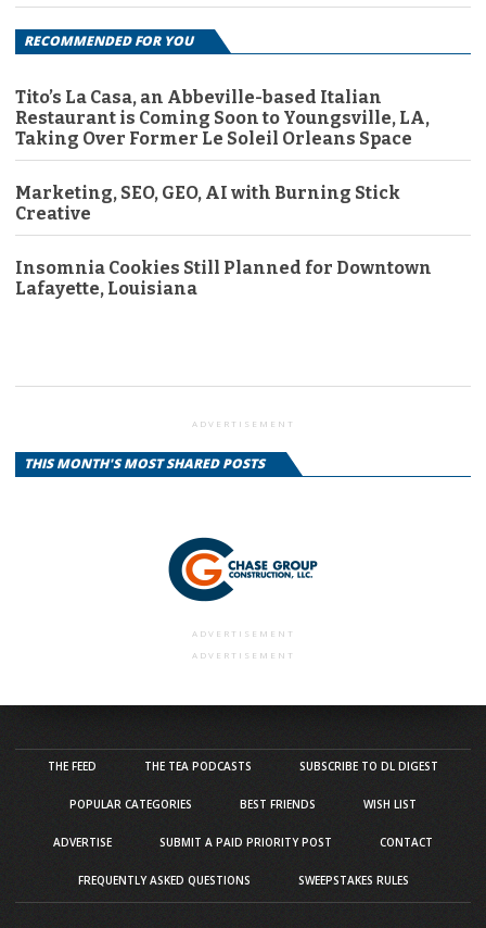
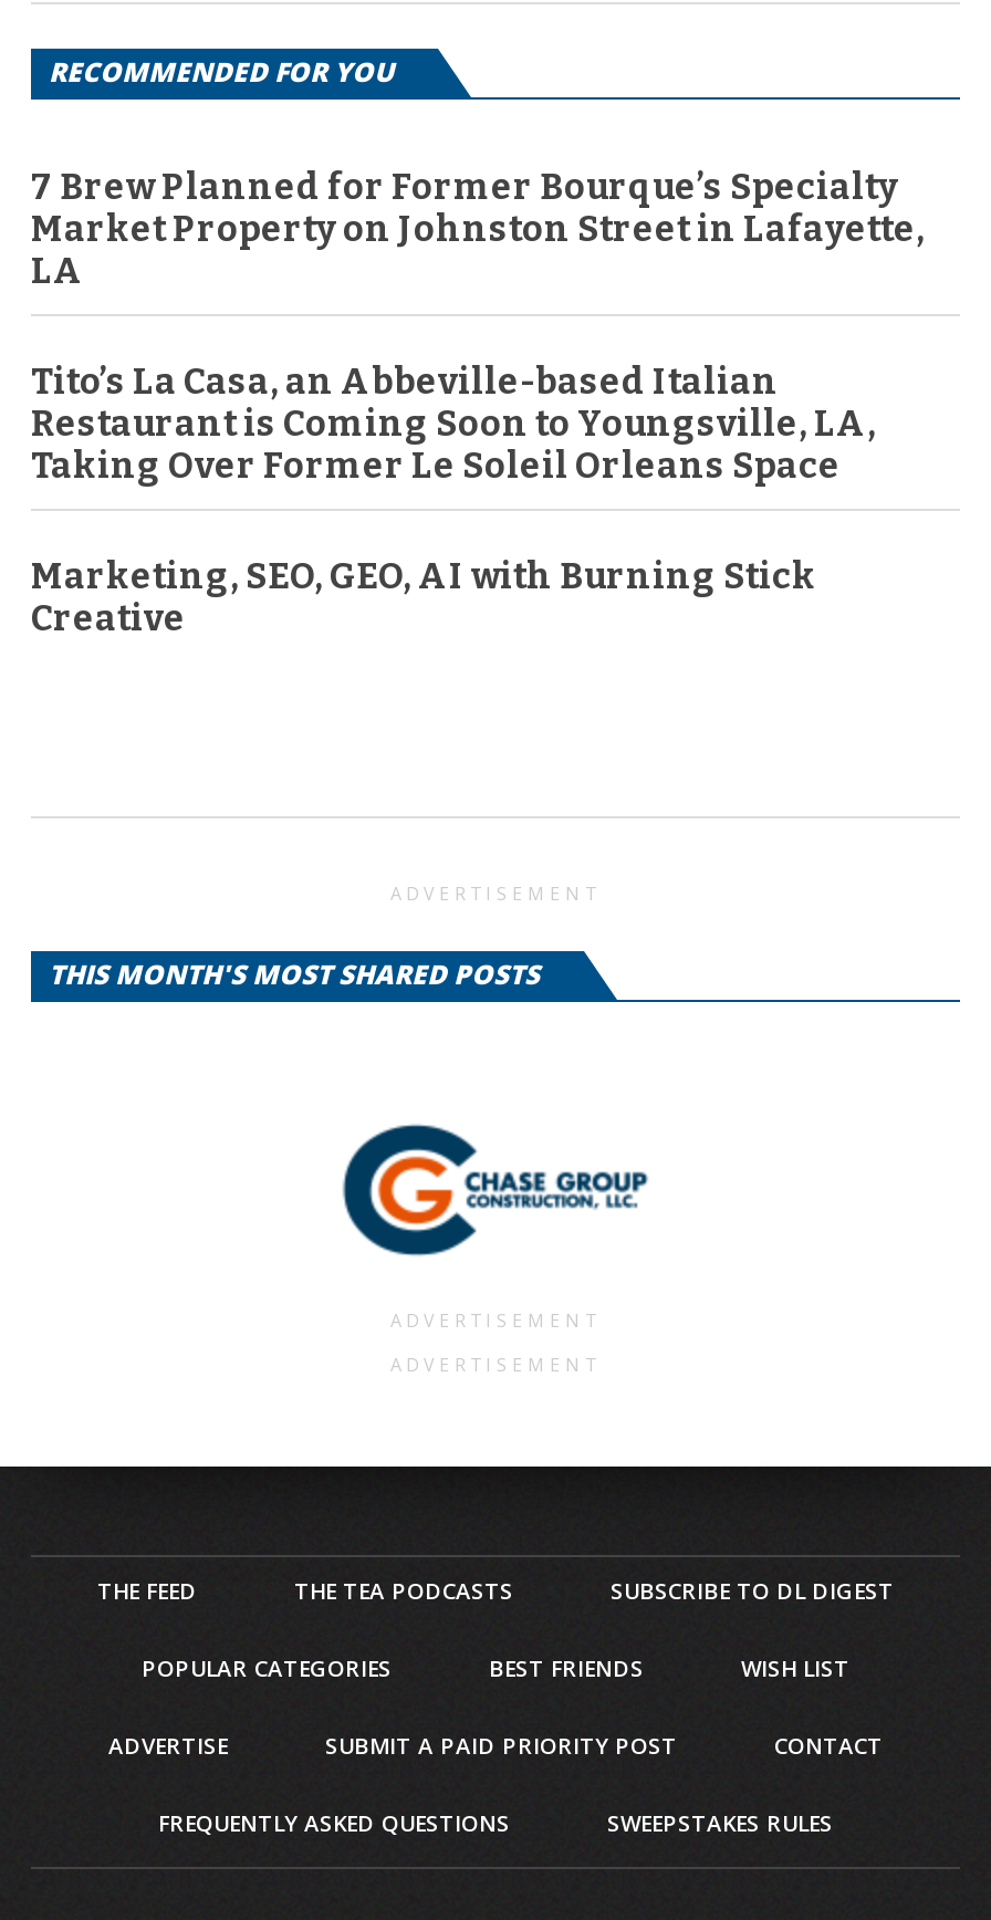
+ 7 Brew Planned for Former Bourque’s Specialty
+ Market Property on Johnston Street in Lafayette,
+ LA

moved down: Tito’s La Casa, an Abbeville-based Italian | Restaurant is Coming Soon to Youngsville, LA, | Taking Over Former Le Soleil Orleans Space | Marketing, SEO, GEO, AI with Burning Stick | Creative

- Insomnia Cookies Still Planned for Downtown
- Lafayette, Louisiana
